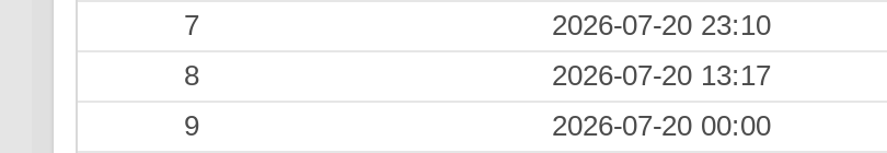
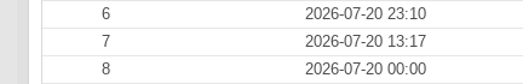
- 7
+ 6

- 8
+ 7

- 9
+ 8
